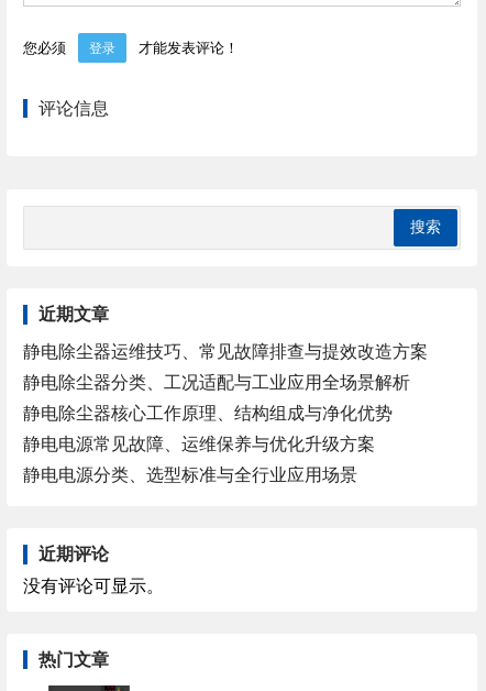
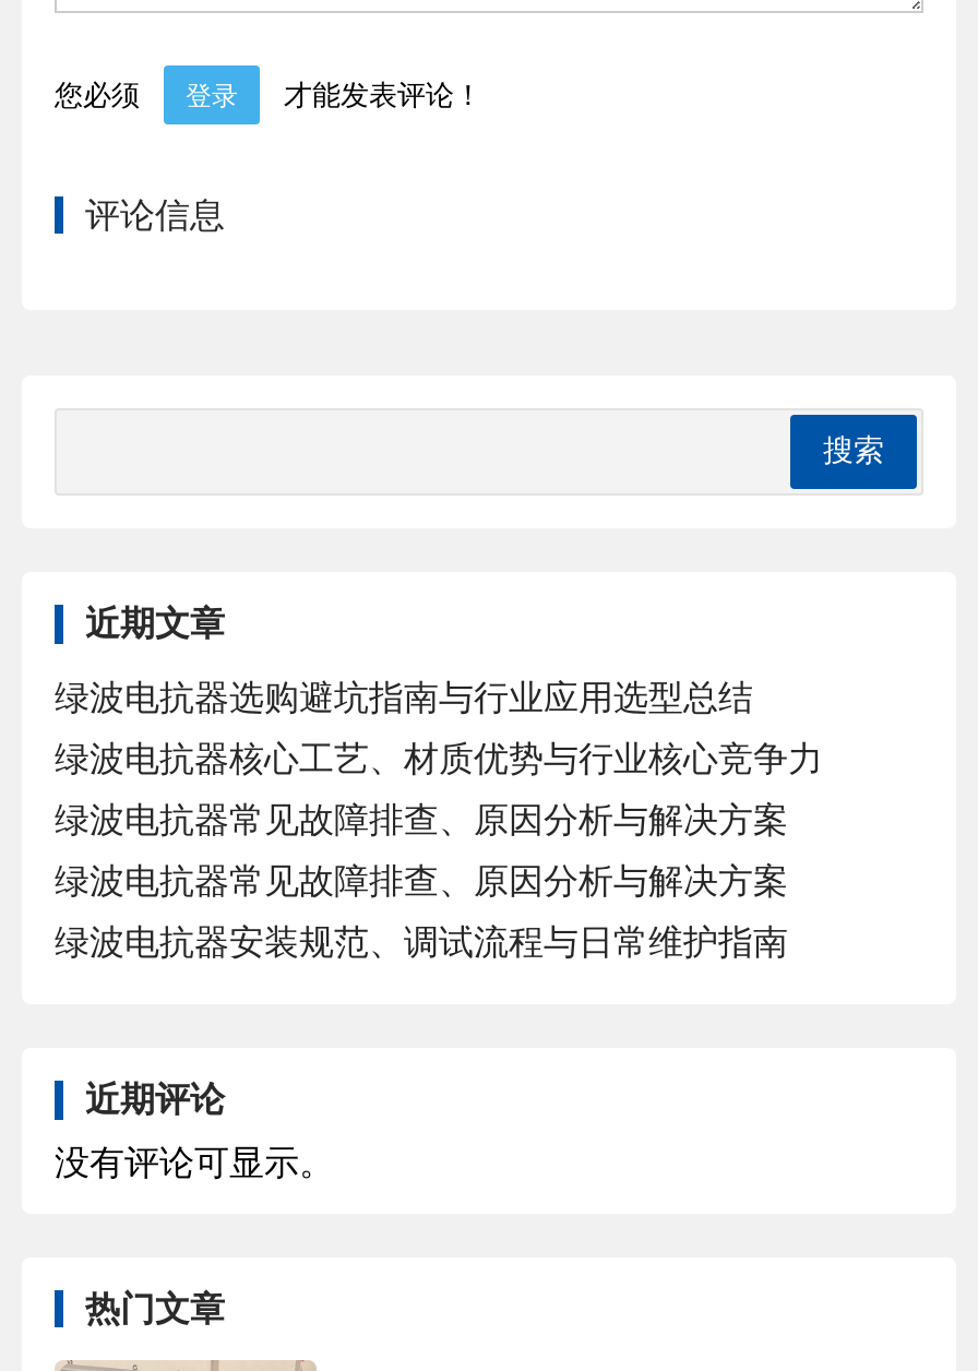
- 静电除尘器运维技巧、常见故障排查与提效改造方案
- 静电除尘器分类、工况适配与工业应用全场景解析
- 静电除尘器核心工作原理、结构组成与净化优势
- 静电电源常见故障、运维保养与优化升级方案
- 静电电源分类、选型标准与全行业应用场景
+ 绿波电抗器选购避坑指南与行业应用选型总结
+ 绿波电抗器核心工艺、材质优势与行业核心竞争力
+ 绿波电抗器常见故障排查、原因分析与解决方案
+ 绿波电抗器常见故障排查、原因分析与解决方案
+ 绿波电抗器安装规范、调试流程与日常维护指南
